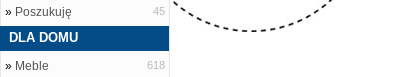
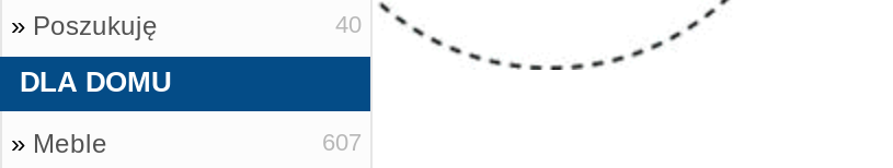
- 45
+ 40

- 618
+ 607
